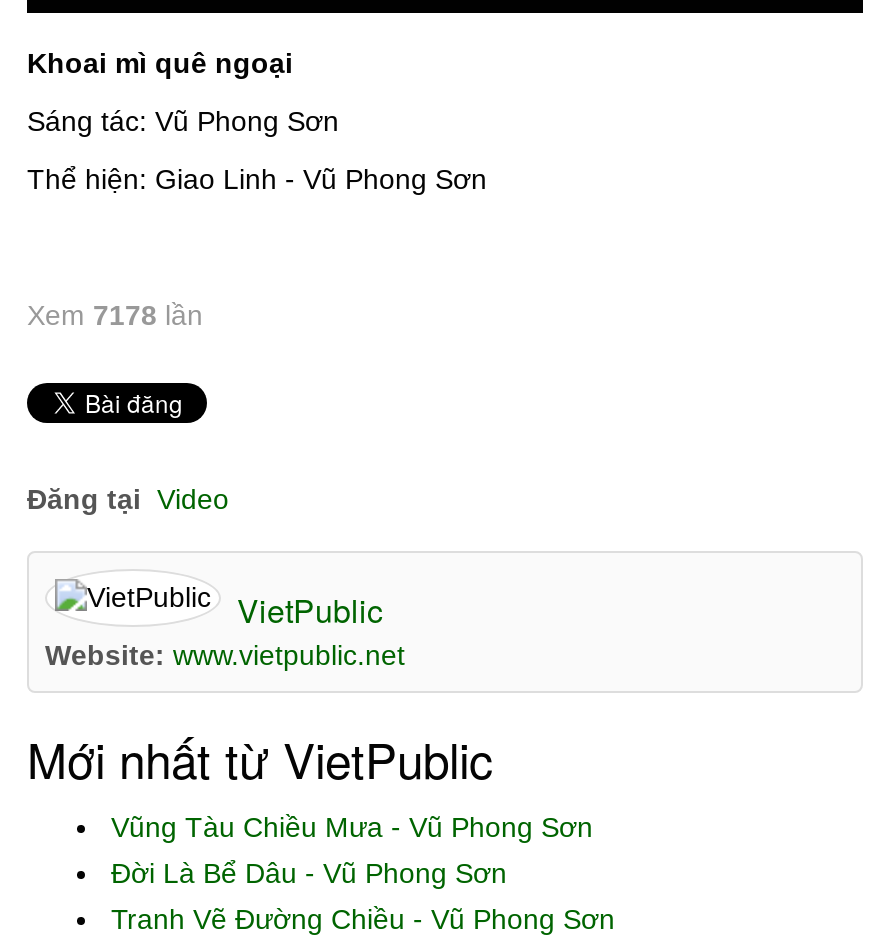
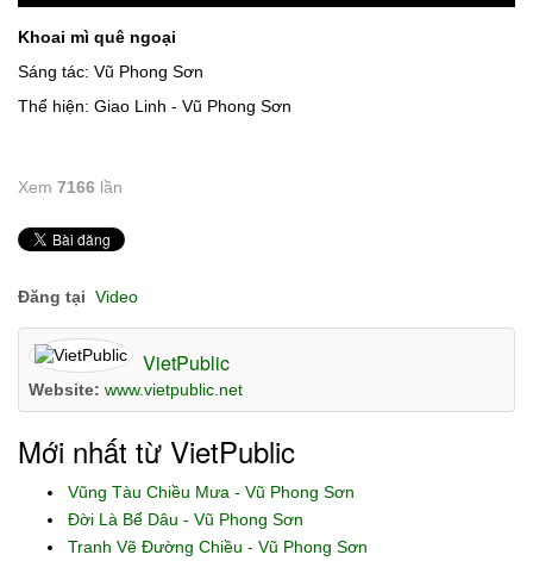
- Xem 7178 lần
+ Xem 7166 lần
